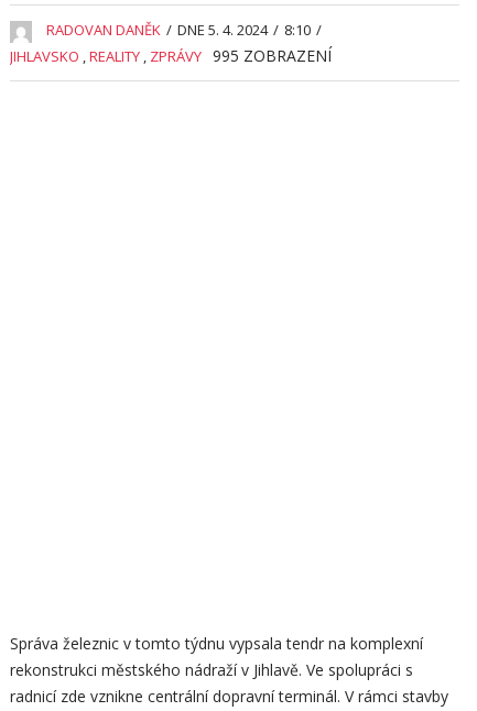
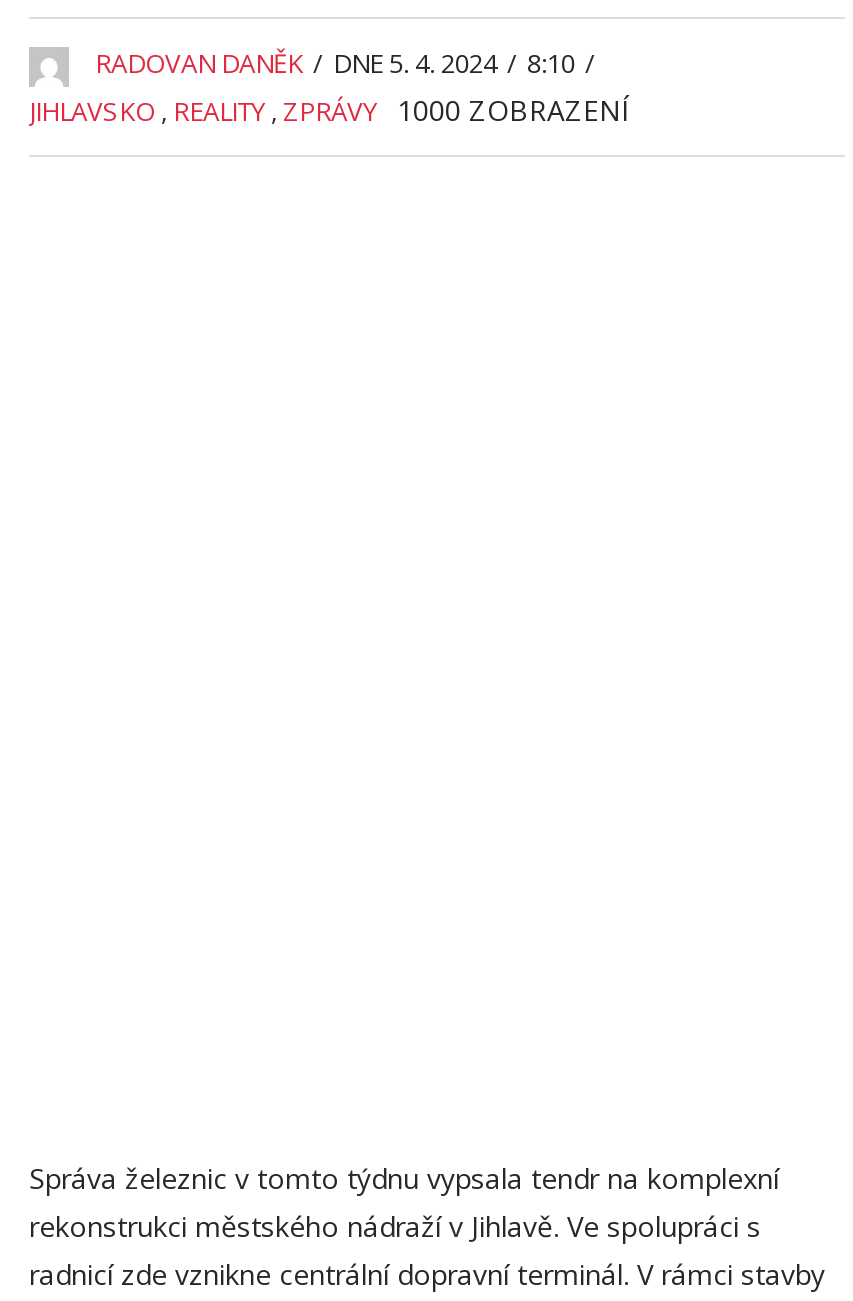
- JIHLAVSKO, REALITY, ZPRÁVY 995 ZOBRAZENÍ
+ JIHLAVSKO, REALITY, ZPRÁVY 1000 ZOBRAZENÍ
